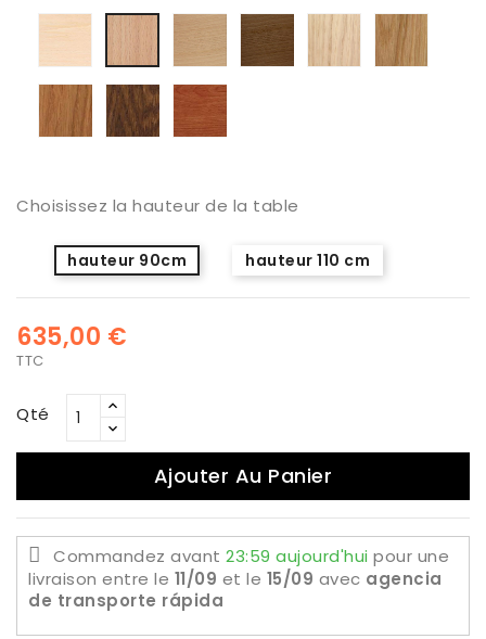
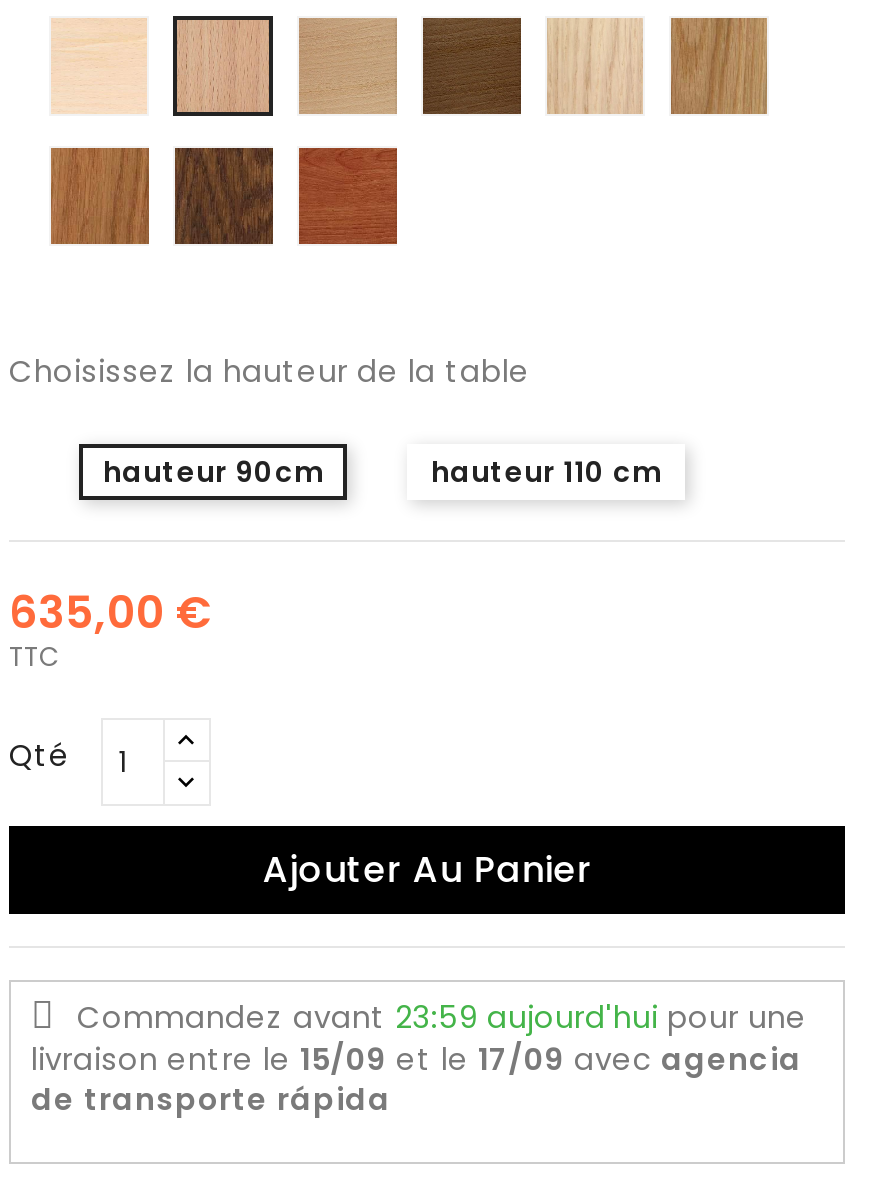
- livraison entre le 11/09 et le 15/09 avec agencia
+ livraison entre le 15/09 et le 17/09 avec agencia
